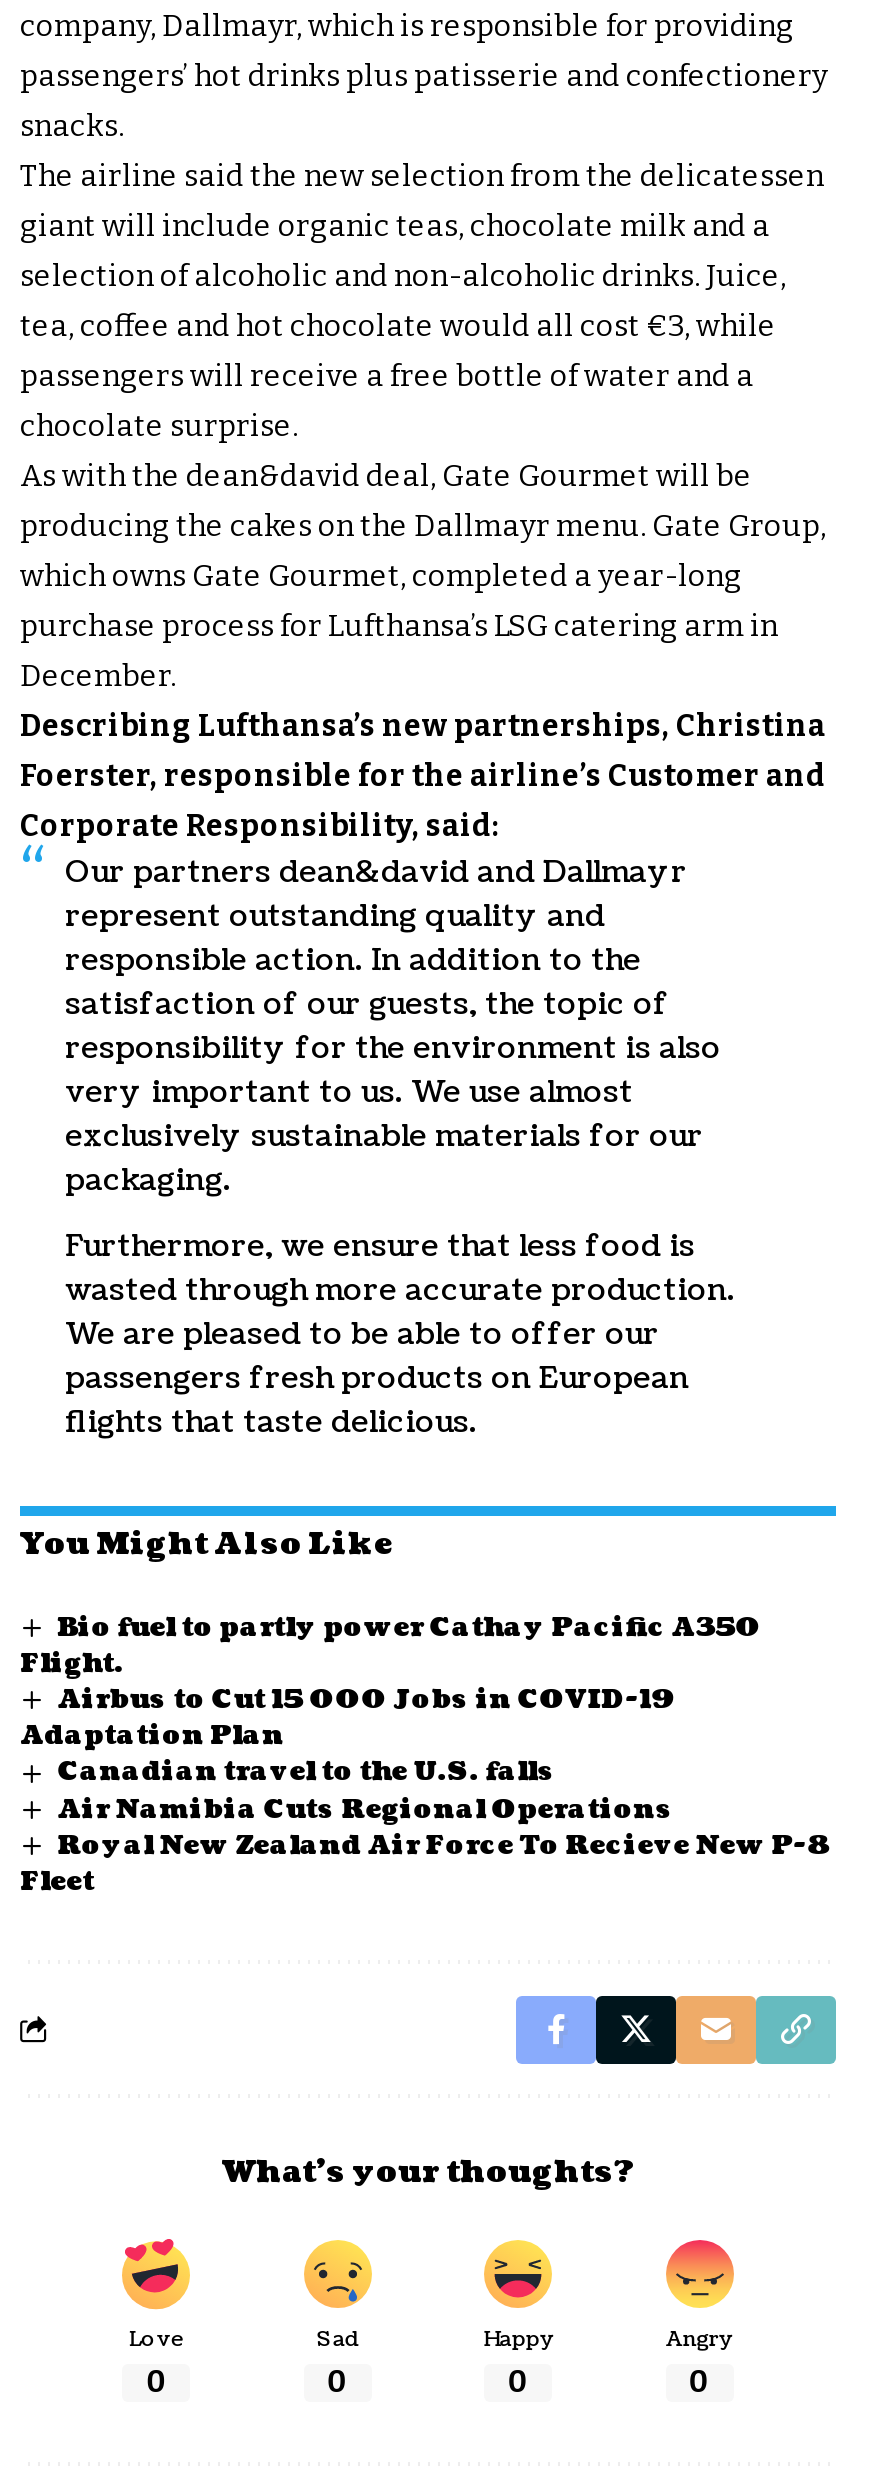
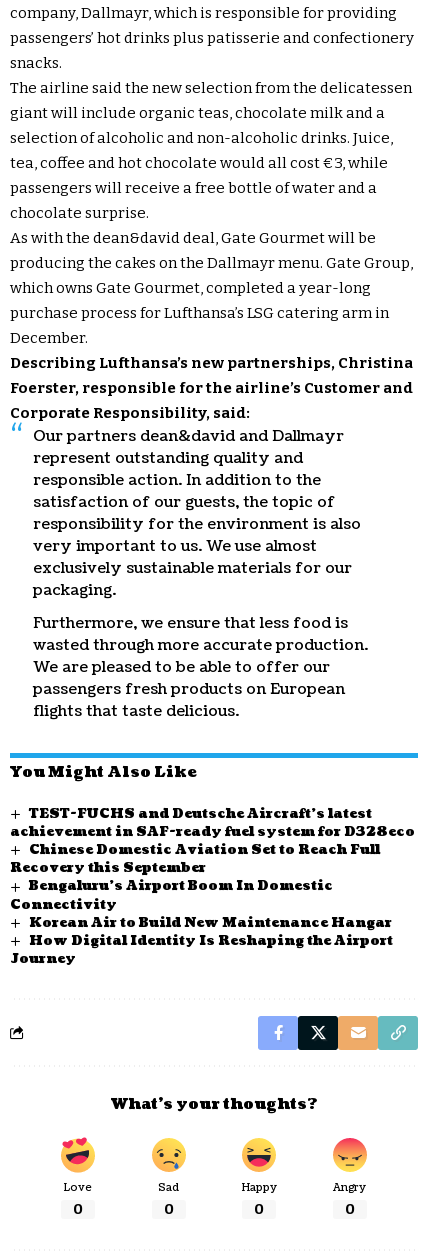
- Bio fuel to partly power Cathay Pacific A350
- Flight.
- Airbus to Cut 15 000 Jobs in COVID-19
- Adaptation Plan
- Canadian travel to the U.S. falls
- Air Namibia Cuts Regional Operations
- Royal New Zealand Air Force To Recieve New P-8
- Fleet
+ TEST-FUCHS and Deutsche Aircraft’s latest
+ achievement in SAF-ready fuel system for D328eco
+ Chinese Domestic Aviation Set to Reach Full
+ Recovery this September
+ Bengaluru’s Airport Boom In Domestic
+ Connectivity
+ Korean Air to Build New Maintenance Hangar
+ How Digital Identity Is Reshaping the Airport
+ Journey
